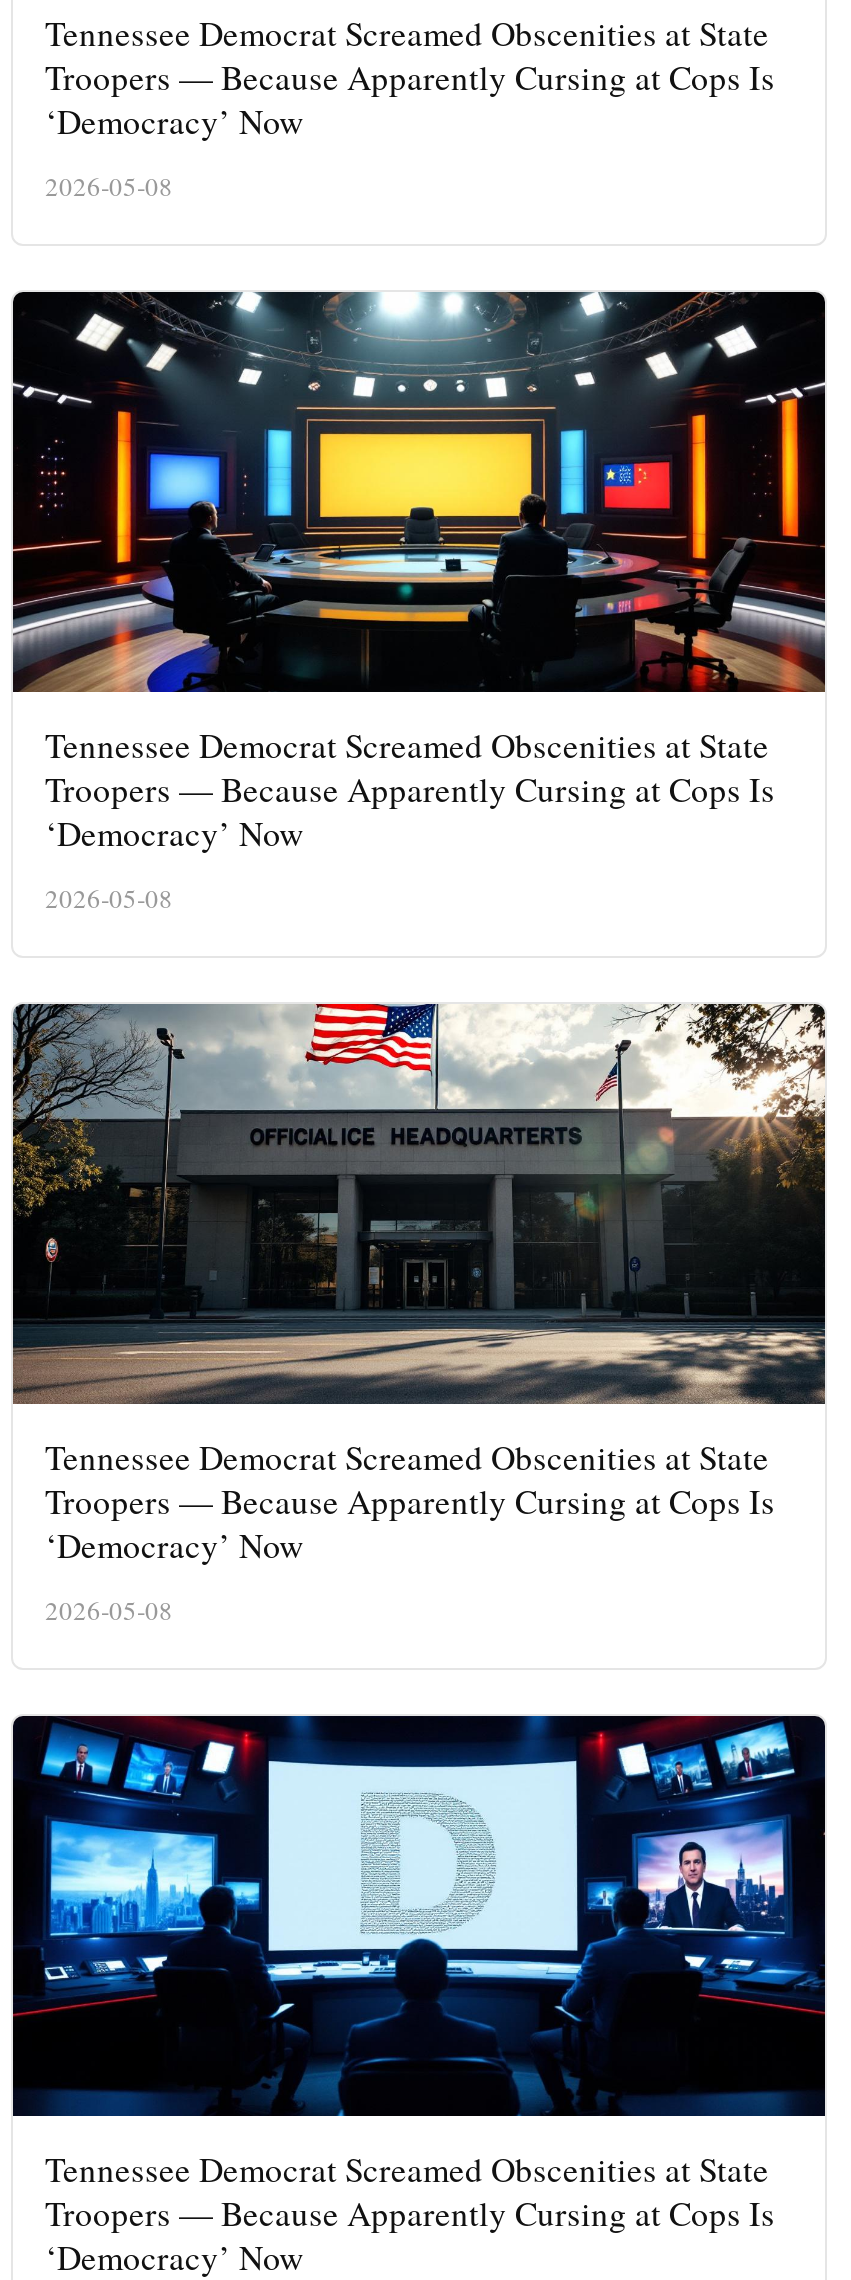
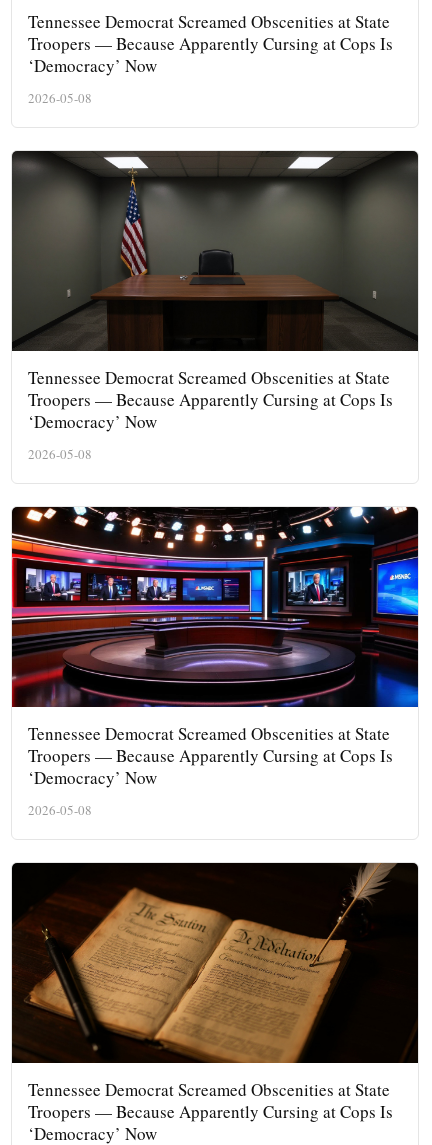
- [image]
+ [image]

- [image]
+ [image]

- [image]
+ [image]
